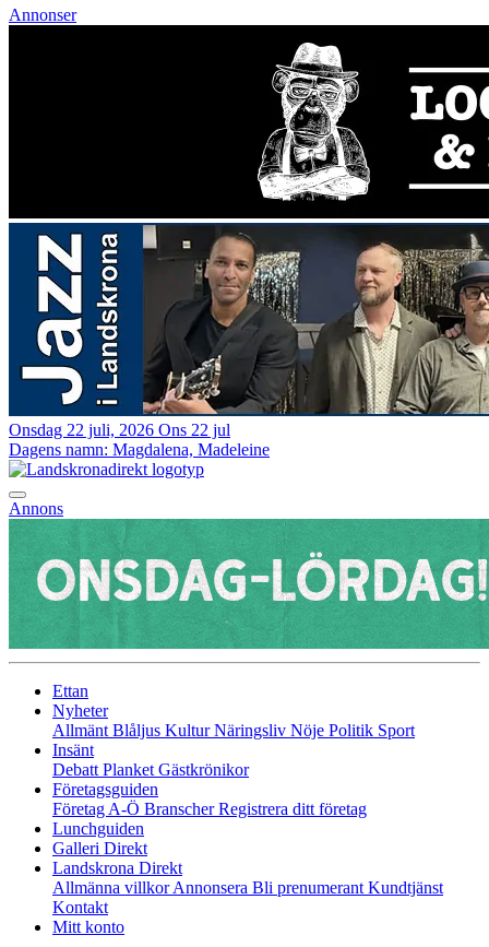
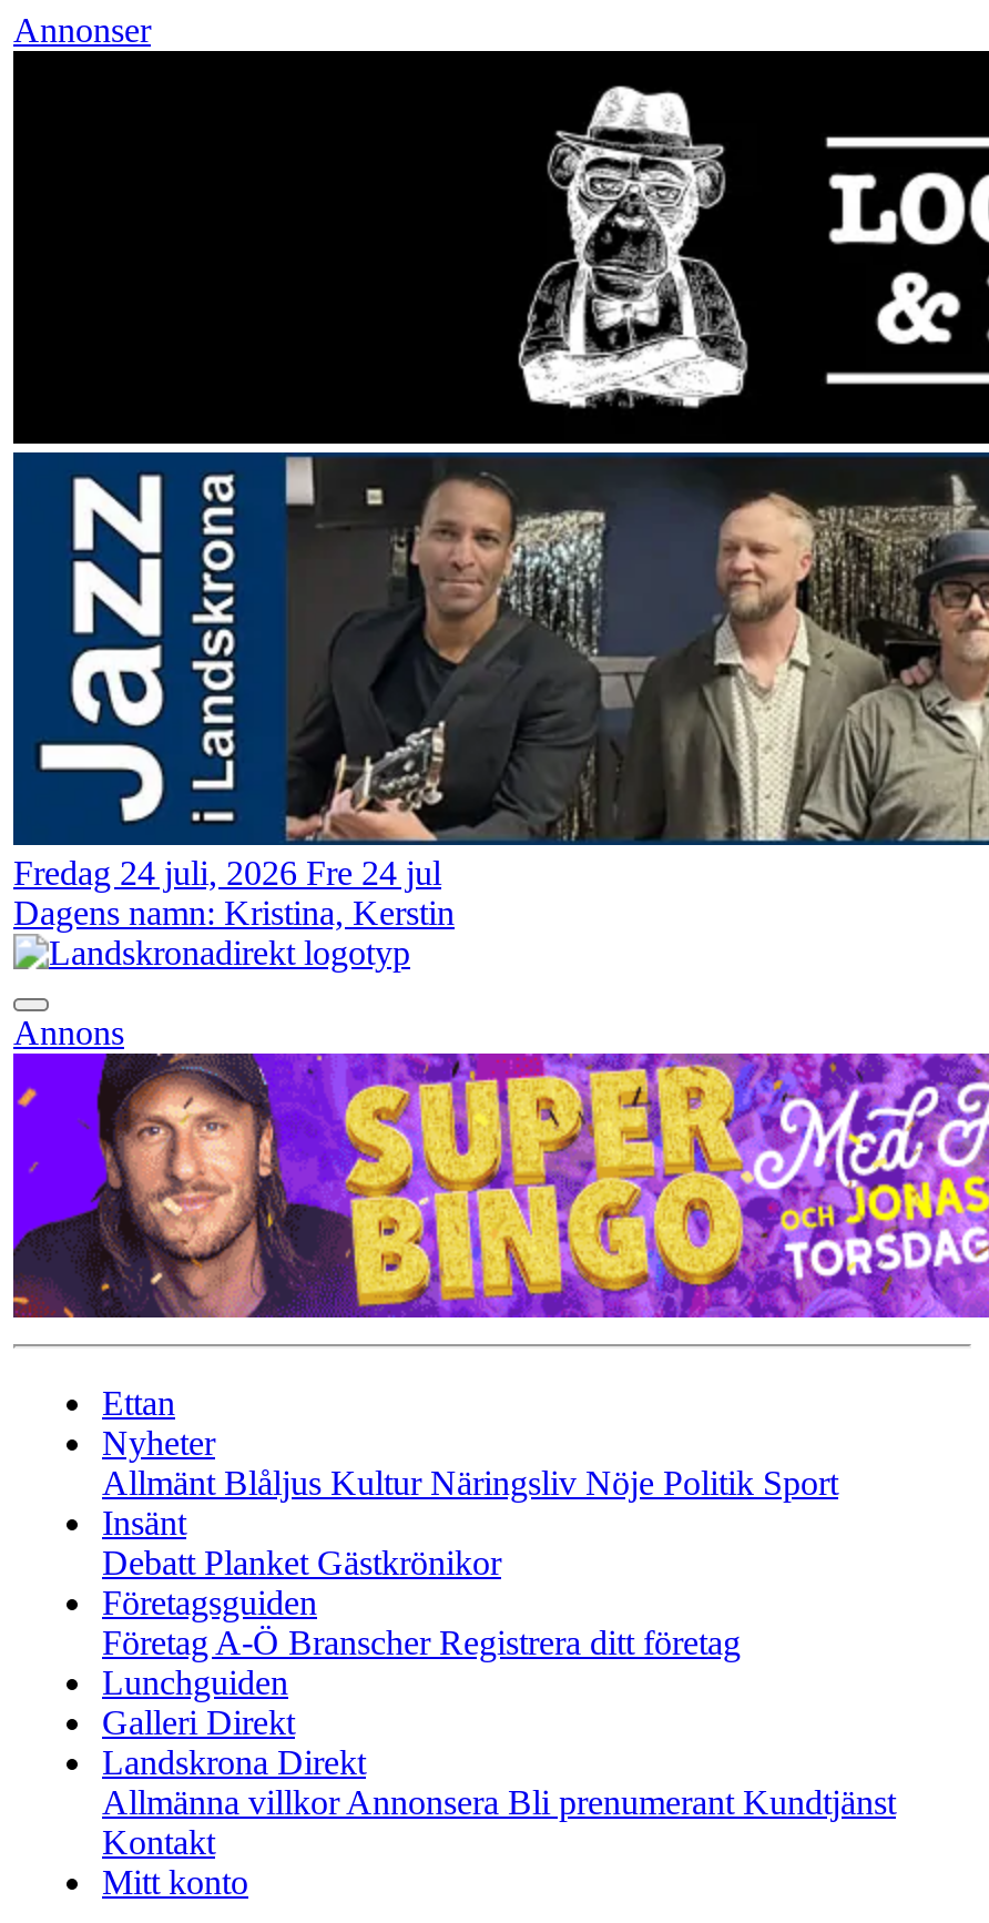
- Onsdag 22 juli, 2026 Ons 22 jul
+ Fredag 24 juli, 2026 Fre 24 jul

- Dagens namn: Magdalena, Madeleine
+ Dagens namn: Kristina, Kerstin

- [image]
+ [image]
